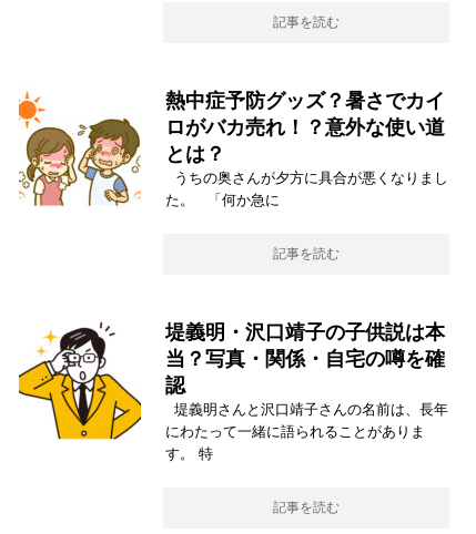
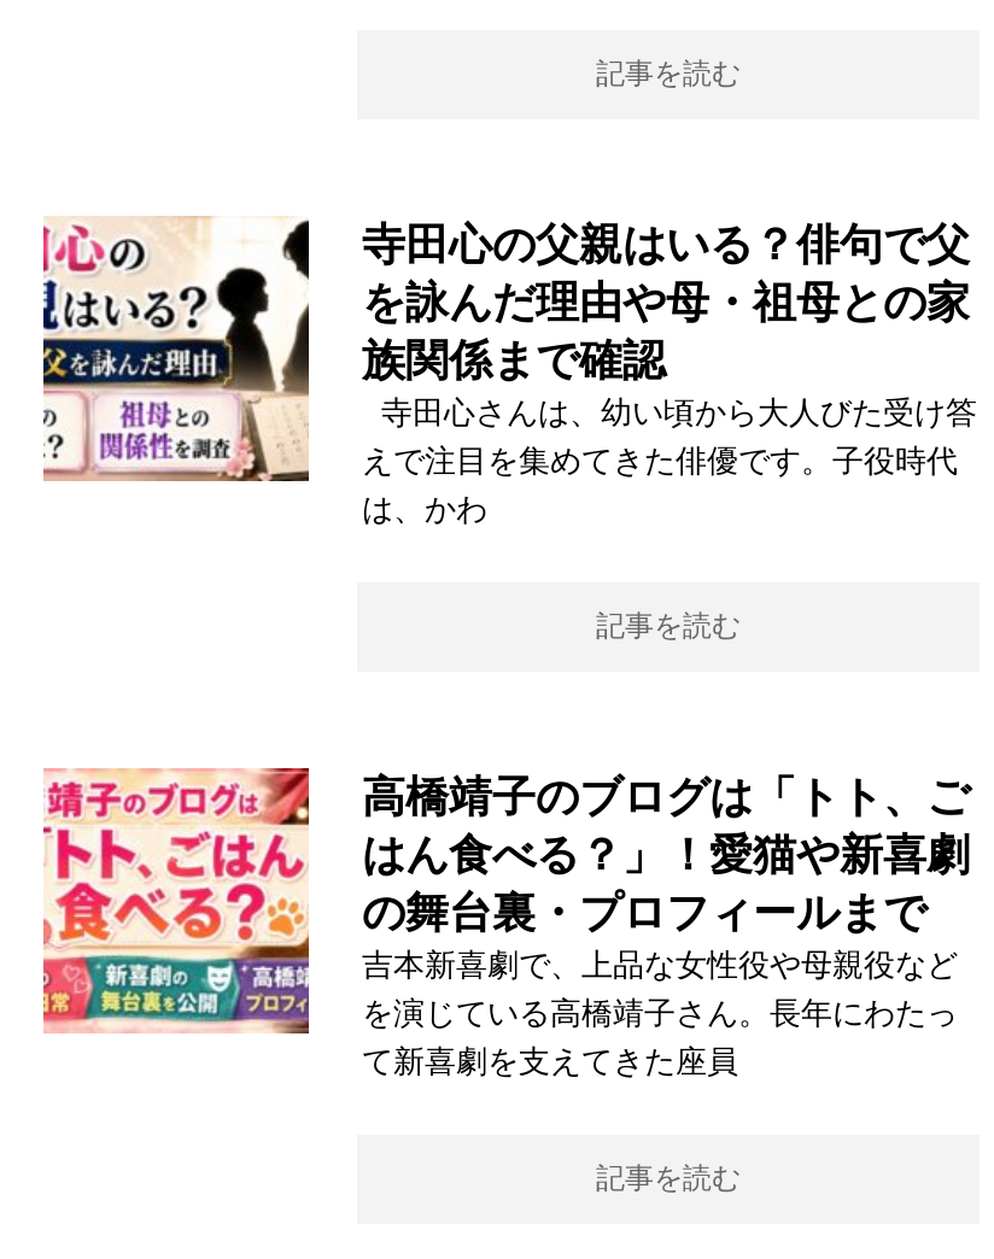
- [image]
- 熱中症予防グッズ？暑さでカイ
- ロがバカ売れ！？意外な使い道
- とは？
- うちの奥さんが夕方に具合が悪くなりまし
- た。 「何か急に
+ [image]
+ 寺田心の父親はいる？俳句で父
+ を詠んだ理由や母・祖母との家
+ 族関係まで確認
+ 寺田心さんは、幼い頃から大人びた受け答
+ えで注目を集めてきた俳優です。子役時代
+ は、かわ

- [image]
- 堤義明・沢口靖子の子供説は本
- 当？写真・関係・自宅の噂を確
- 認
- 堤義明さんと沢口靖子さんの名前は、長年
- にわたって一緒に語られることがありま
- す。 特
+ [image]
+ 高橋靖子のブログは「トト、ご
+ はん食べる？」！愛猫や新喜劇
+ の舞台裏・プロフィールまで
+ 吉本新喜劇で、上品な女性役や母親役など
+ を演じている高橋靖子さん。長年にわたっ
+ て新喜劇を支えてきた座員
